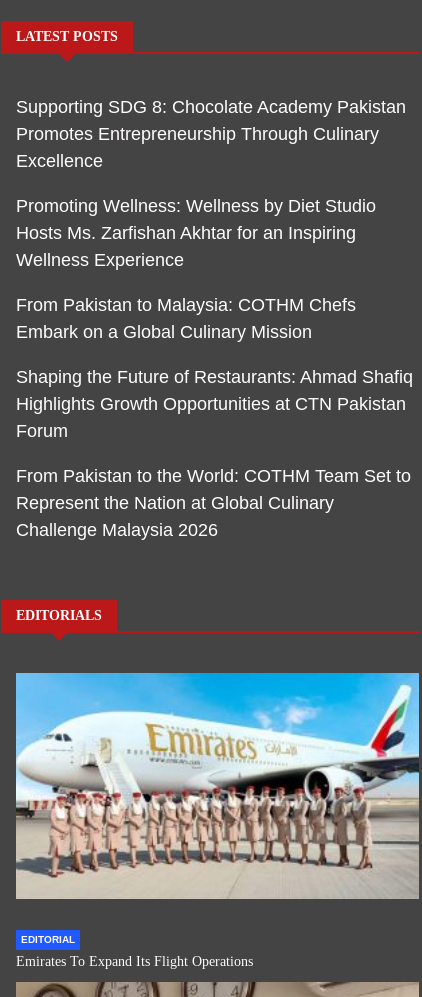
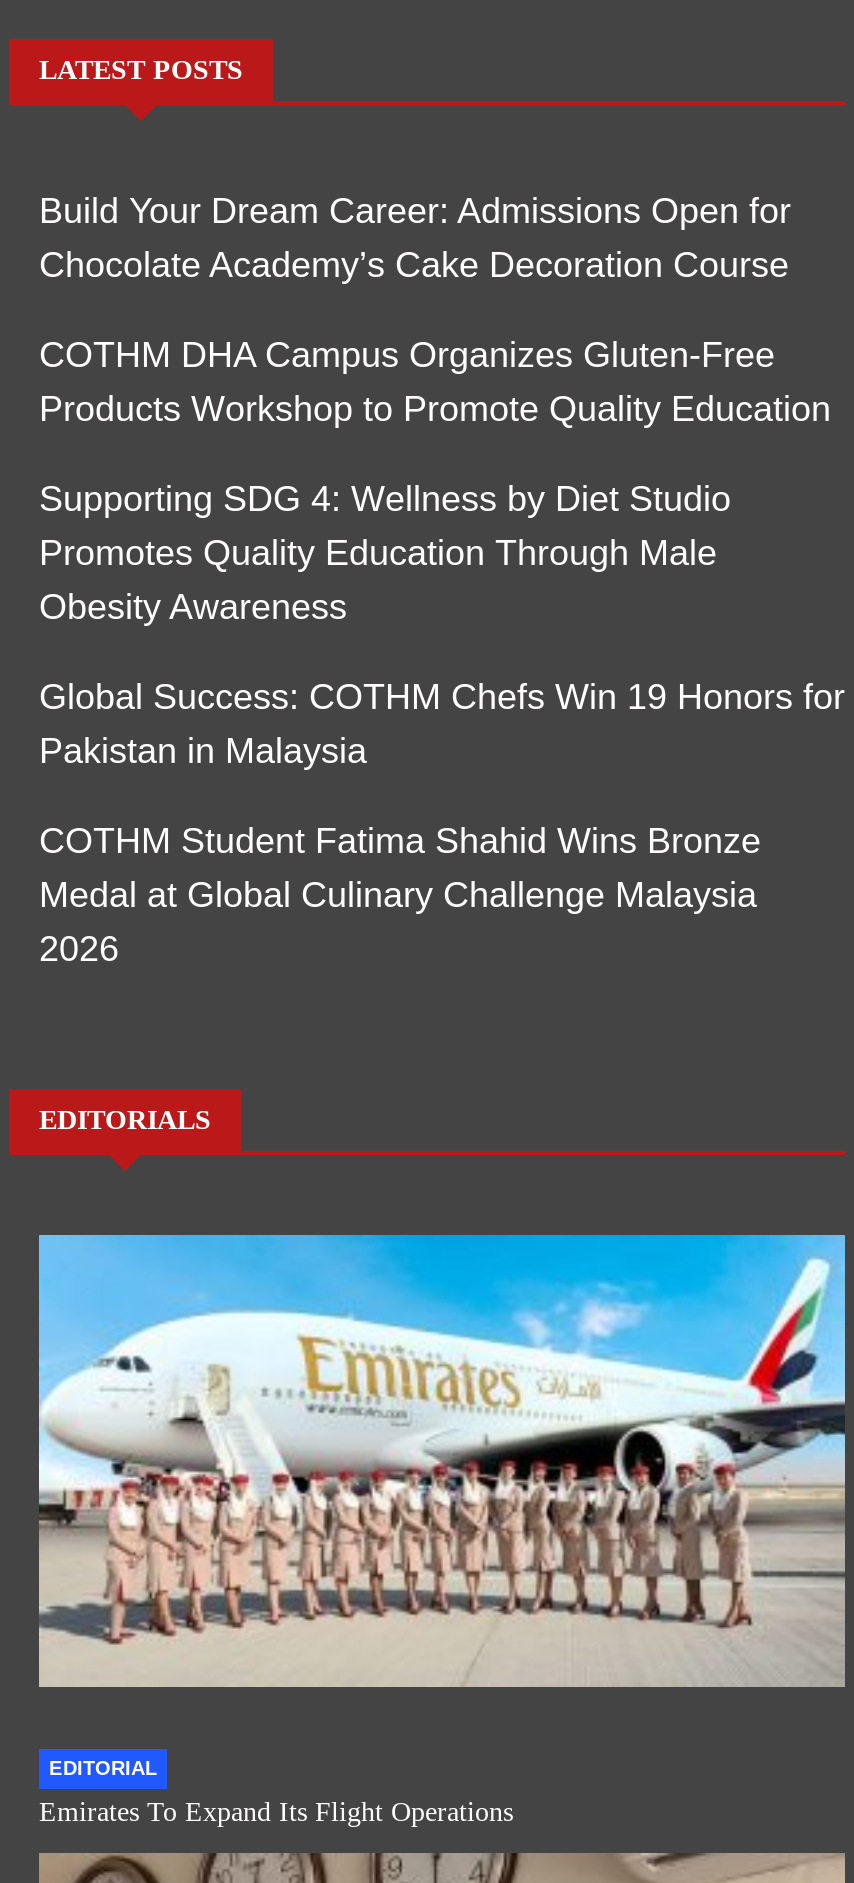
- Supporting SDG 8: Chocolate Academy Pakistan
- Promotes Entrepreneurship Through Culinary
- Excellence
+ Build Your Dream Career: Admissions Open for
+ Chocolate Academy’s Cake Decoration Course

- Promoting Wellness: Wellness by Diet Studio
- Hosts Ms. Zarfishan Akhtar for an Inspiring
- Wellness Experience
+ COTHM DHA Campus Organizes Gluten-Free
+ Products Workshop to Promote Quality Education

- From Pakistan to Malaysia: COTHM Chefs
- Embark on a Global Culinary Mission
+ Supporting SDG 4: Wellness by Diet Studio
+ Promotes Quality Education Through Male
+ Obesity Awareness

- Shaping the Future of Restaurants: Ahmad Shafiq
- Highlights Growth Opportunities at CTN Pakistan
- Forum
+ Global Success: COTHM Chefs Win 19 Honors for
+ Pakistan in Malaysia

- From Pakistan to the World: COTHM Team Set to
- Represent the Nation at Global Culinary
- Challenge Malaysia 2026
+ COTHM Student Fatima Shahid Wins Bronze
+ Medal at Global Culinary Challenge Malaysia
+ 2026
